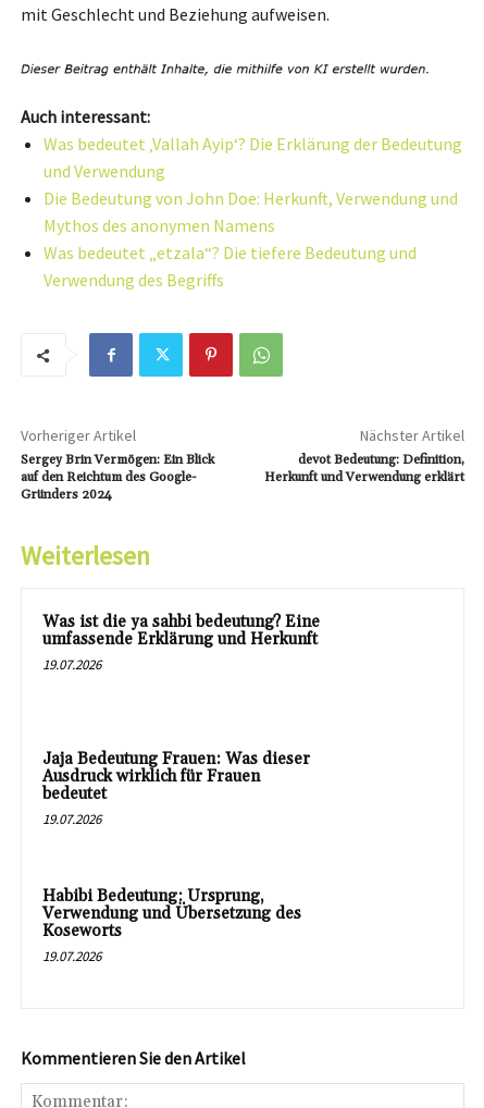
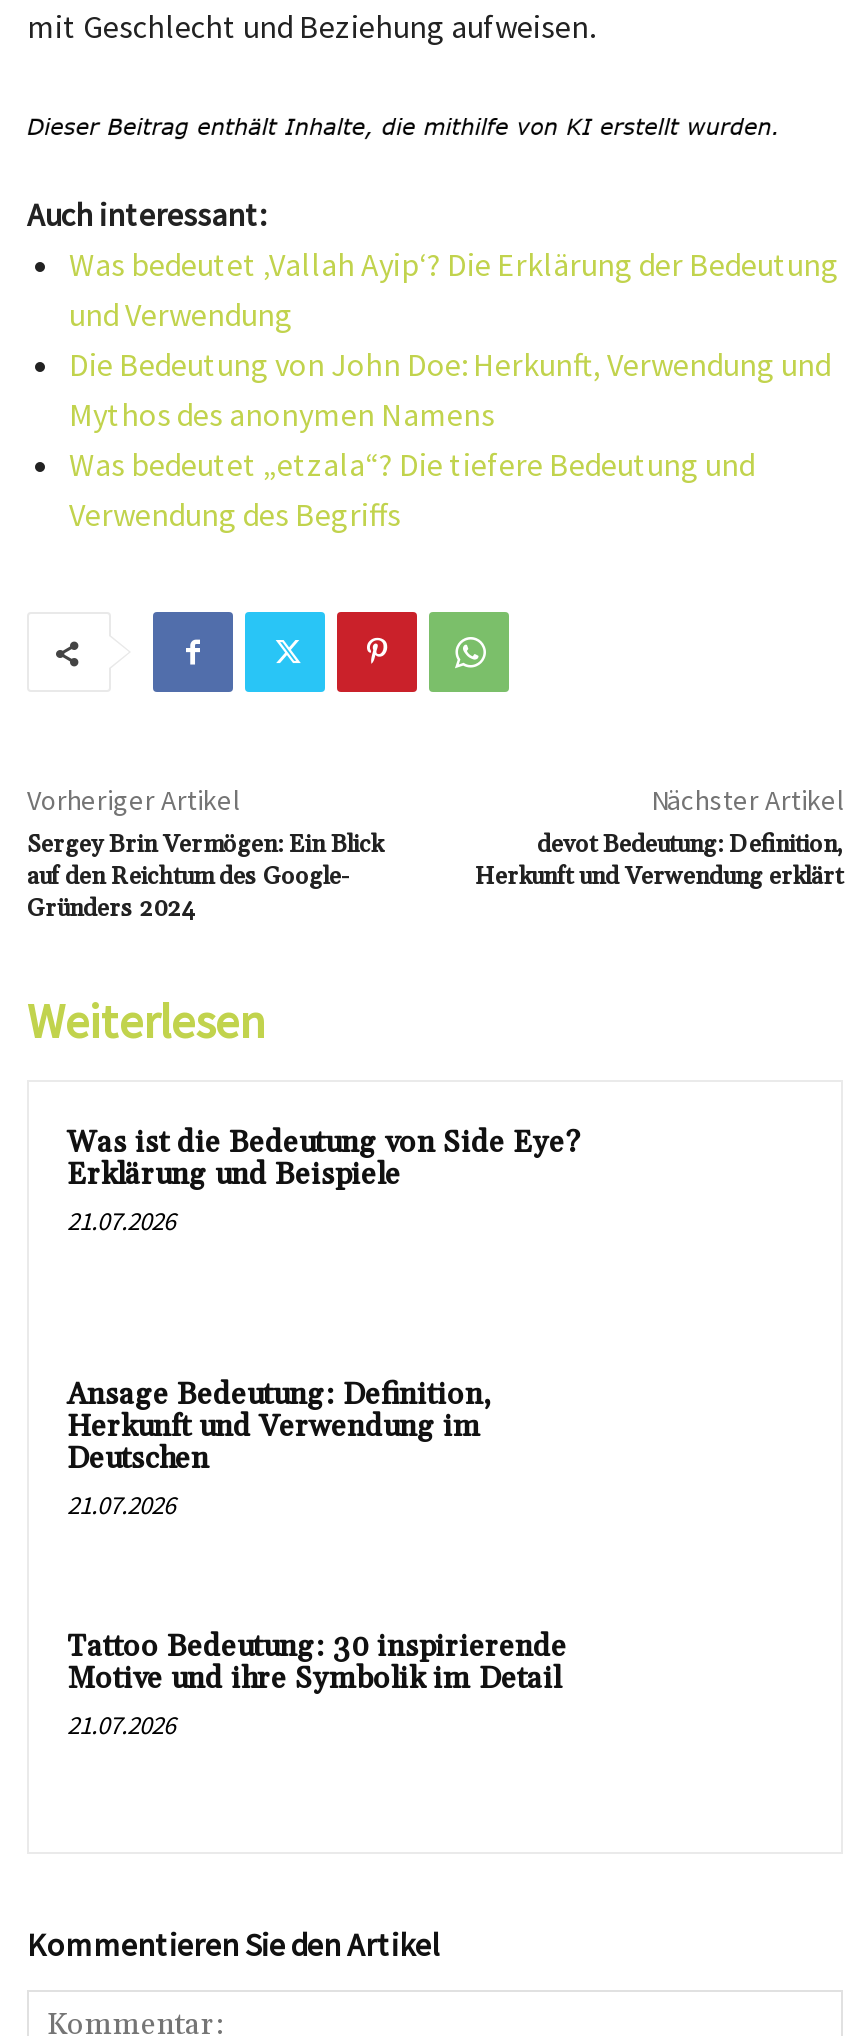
- Was ist die ya sahbi bedeutung? Eine
- umfassende Erklärung und Herkunft
- 19.07.2026
+ Was ist die Bedeutung von Side Eye?
+ Erklärung und Beispiele
+ 21.07.2026

- Jaja Bedeutung Frauen: Was dieser
- Ausdruck wirklich für Frauen
- bedeutet
- 19.07.2026
+ Ansage Bedeutung: Definition,
+ Herkunft und Verwendung im
+ Deutschen
+ 21.07.2026

- Habibi Bedeutung: Ursprung,
- Verwendung und Übersetzung des
- Koseworts
- 19.07.2026
+ Tattoo Bedeutung: 30 inspirierende
+ Motive und ihre Symbolik im Detail
+ 21.07.2026
